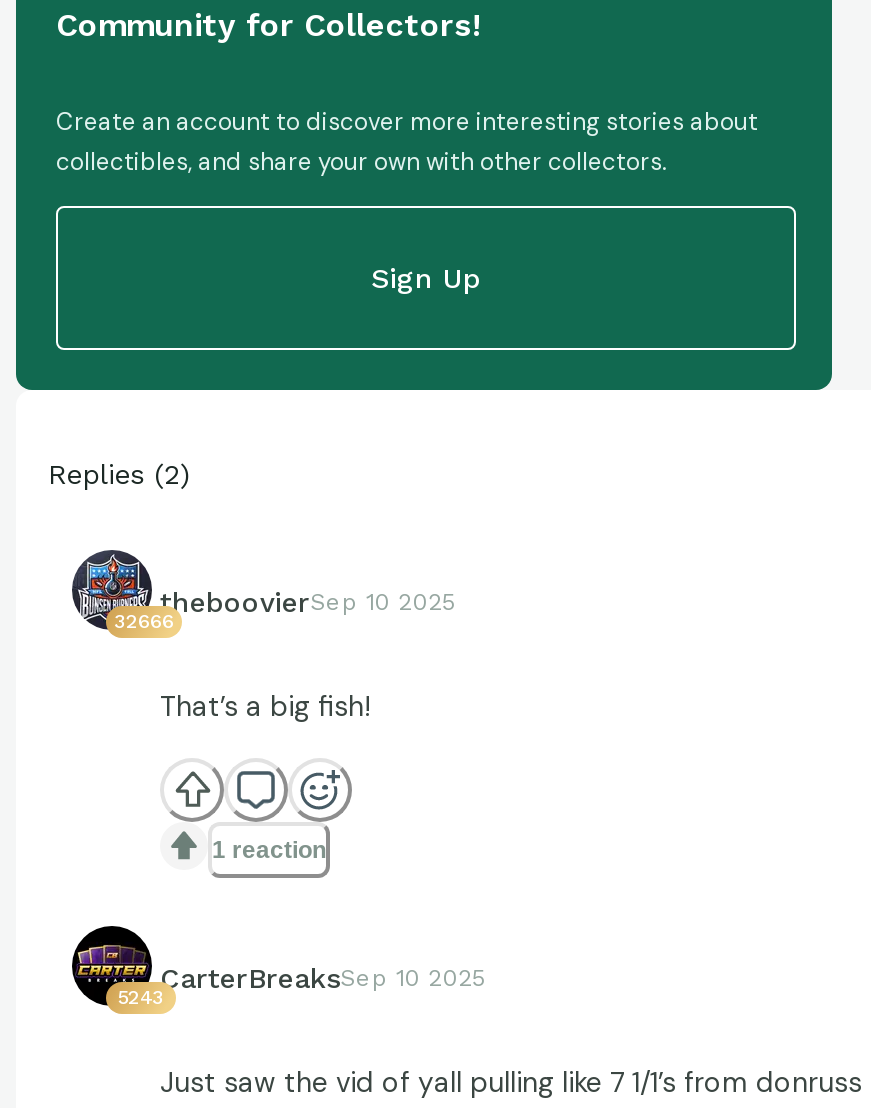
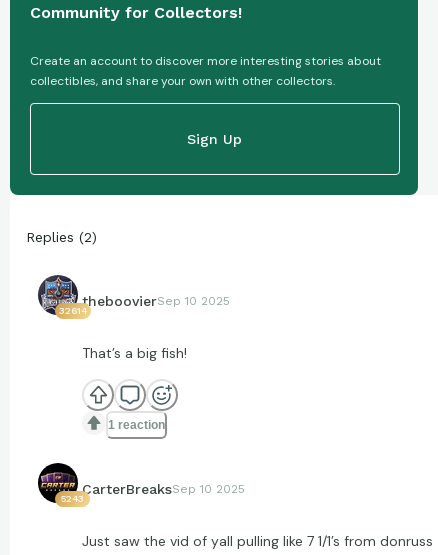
- 32666
+ 32614
